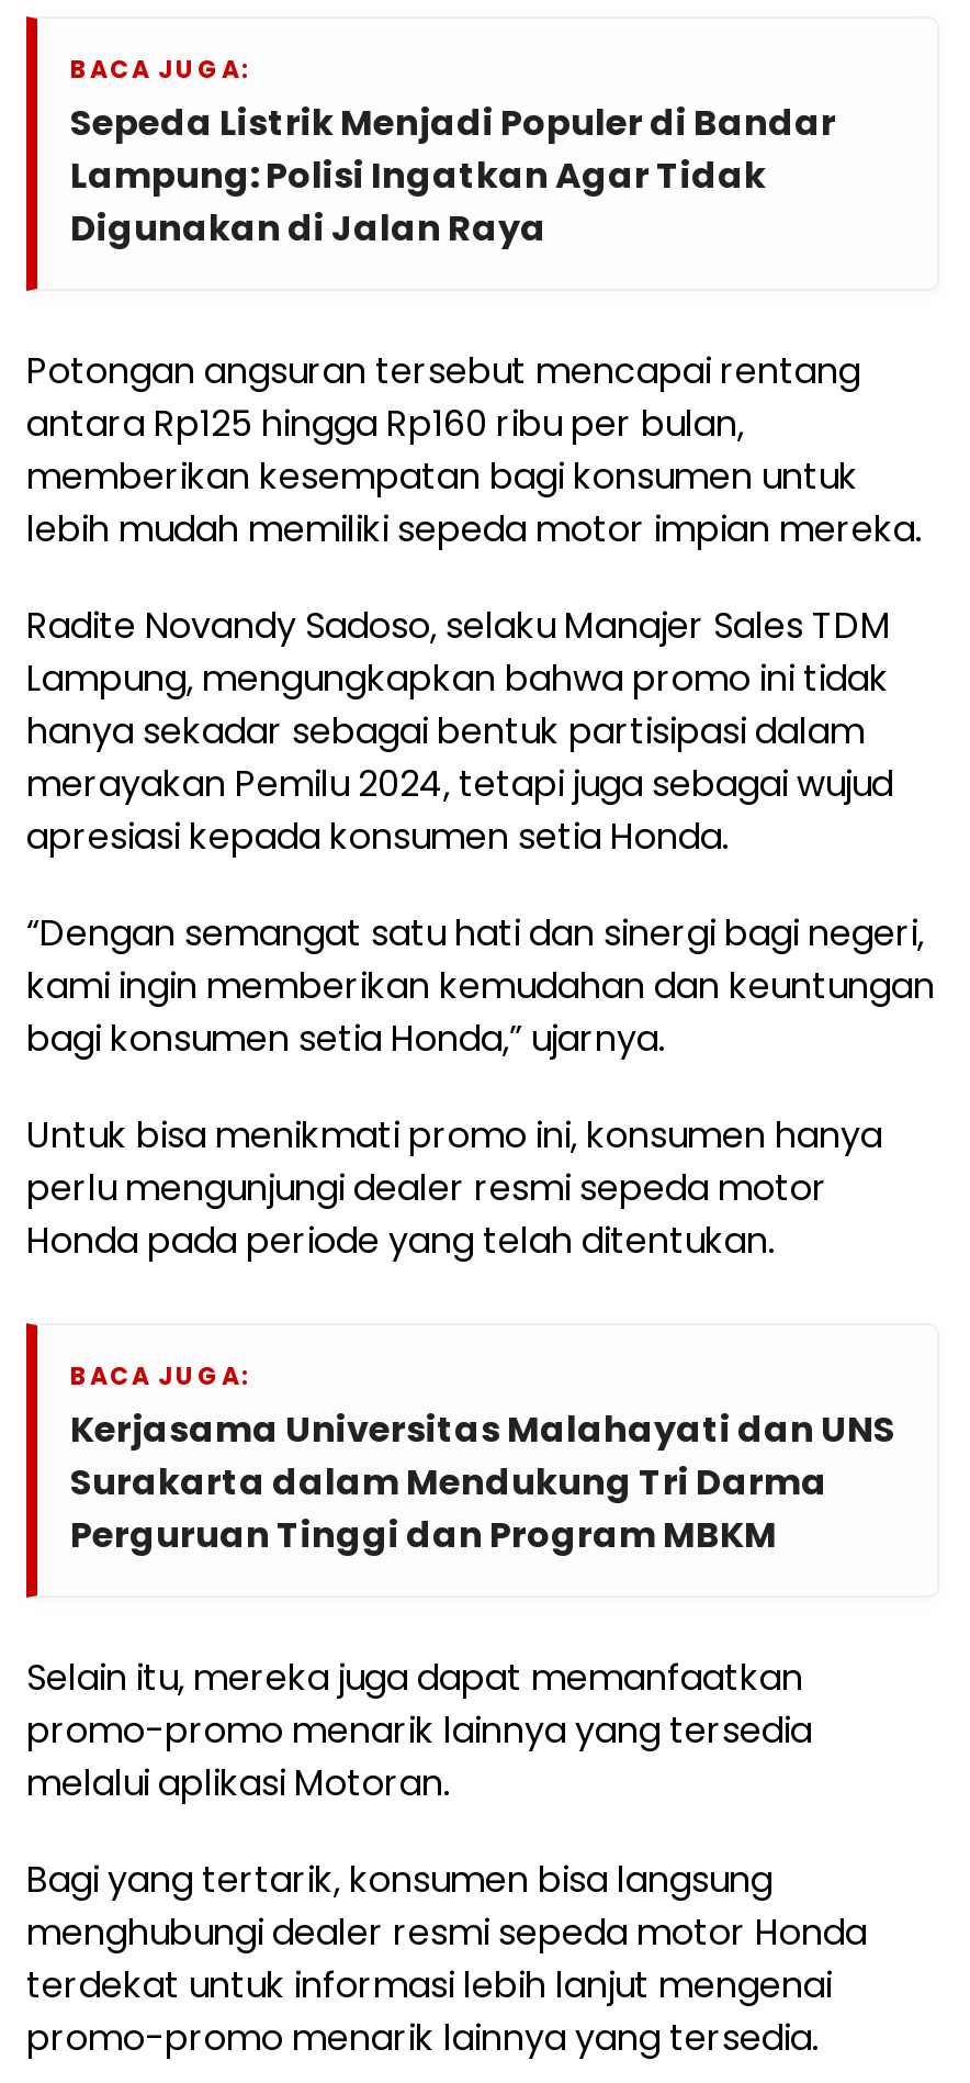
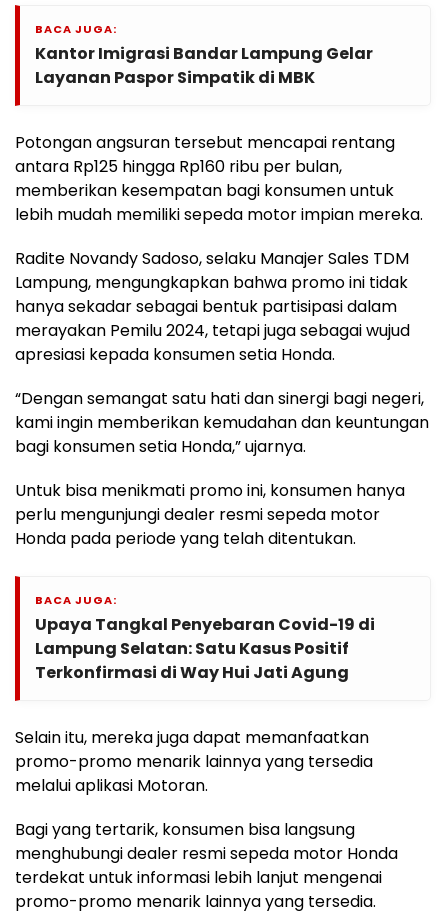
- Sepeda Listrik Menjadi Populer di Bandar
- Lampung: Polisi Ingatkan Agar Tidak
- Digunakan di Jalan Raya
+ Kantor Imigrasi Bandar Lampung Gelar
+ Layanan Paspor Simpatik di MBK

- Kerjasama Universitas Malahayati dan UNS
- Surakarta dalam Mendukung Tri Darma
- Perguruan Tinggi dan Program MBKM
+ Upaya Tangkal Penyebaran Covid-19 di
+ Lampung Selatan: Satu Kasus Positif
+ Terkonfirmasi di Way Hui Jati Agung
